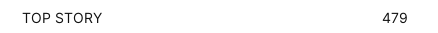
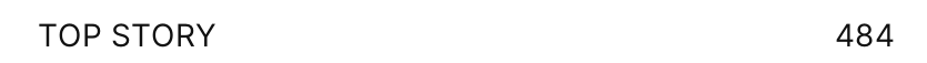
- 479
+ 484
